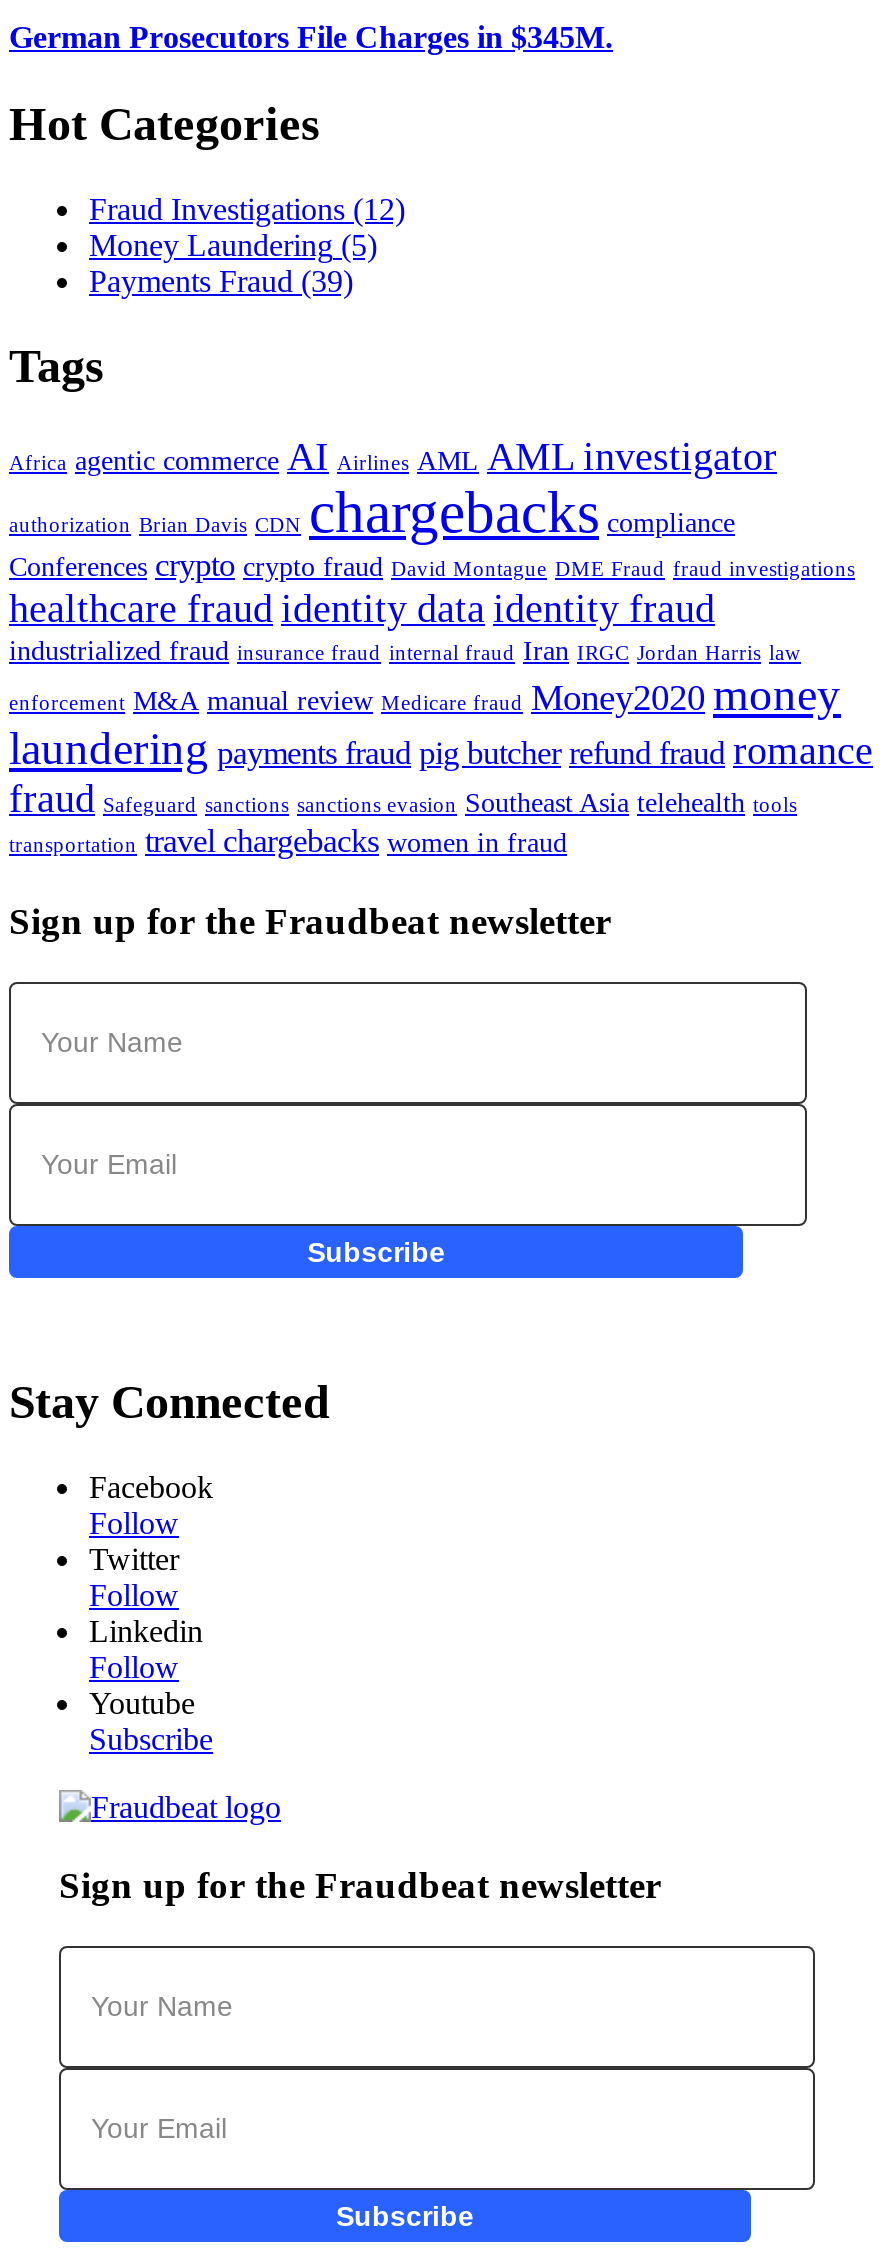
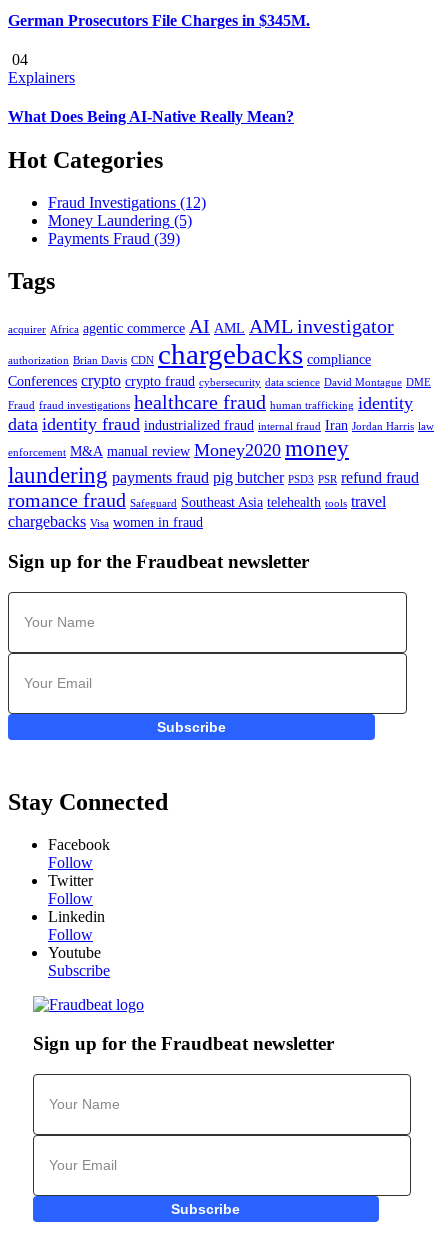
+ 04
+ Explainers
+ What Does Being AI-Native Really Mean?

- Africa agentic commerce AI Airlines AML AML investigator
+ acquirer Africa agentic commerce AI AML AML investigator

- Conferences crypto crypto fraud David Montague DME Fraud fraud investigations
- healthcare fraud identity data identity fraud
- industrialized fraud insurance fraud internal fraud Iran IRGC Jordan Harris law
- enforcement M&A manual review Medicare fraud Money2020 money
- laundering payments fraud pig butcher refund fraud romance
- fraud Safeguard sanctions sanctions evasion Southeast Asia telehealth tools
- transportation travel chargebacks women in fraud
+ Conferences crypto crypto fraud cybersecurity data science David Montague DME
+ Fraud fraud investigations healthcare fraud human trafficking identity
+ data identity fraud industrialized fraud internal fraud Iran Jordan Harris law
+ enforcement M&A manual review Money2020 money
+ laundering payments fraud pig butcher PSD3 PSR refund fraud
+ romance fraud Safeguard Southeast Asia telehealth tools travel
+ chargebacks Visa women in fraud
